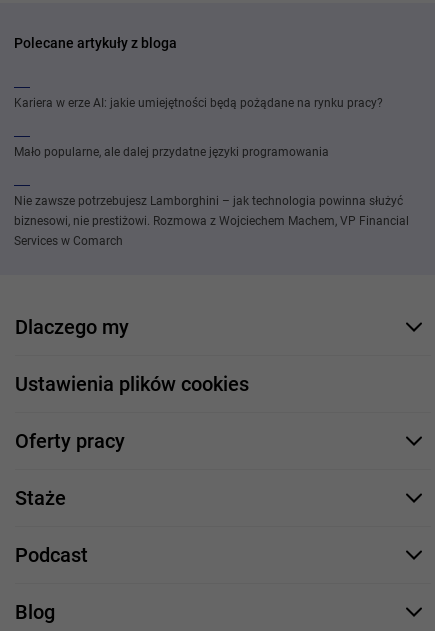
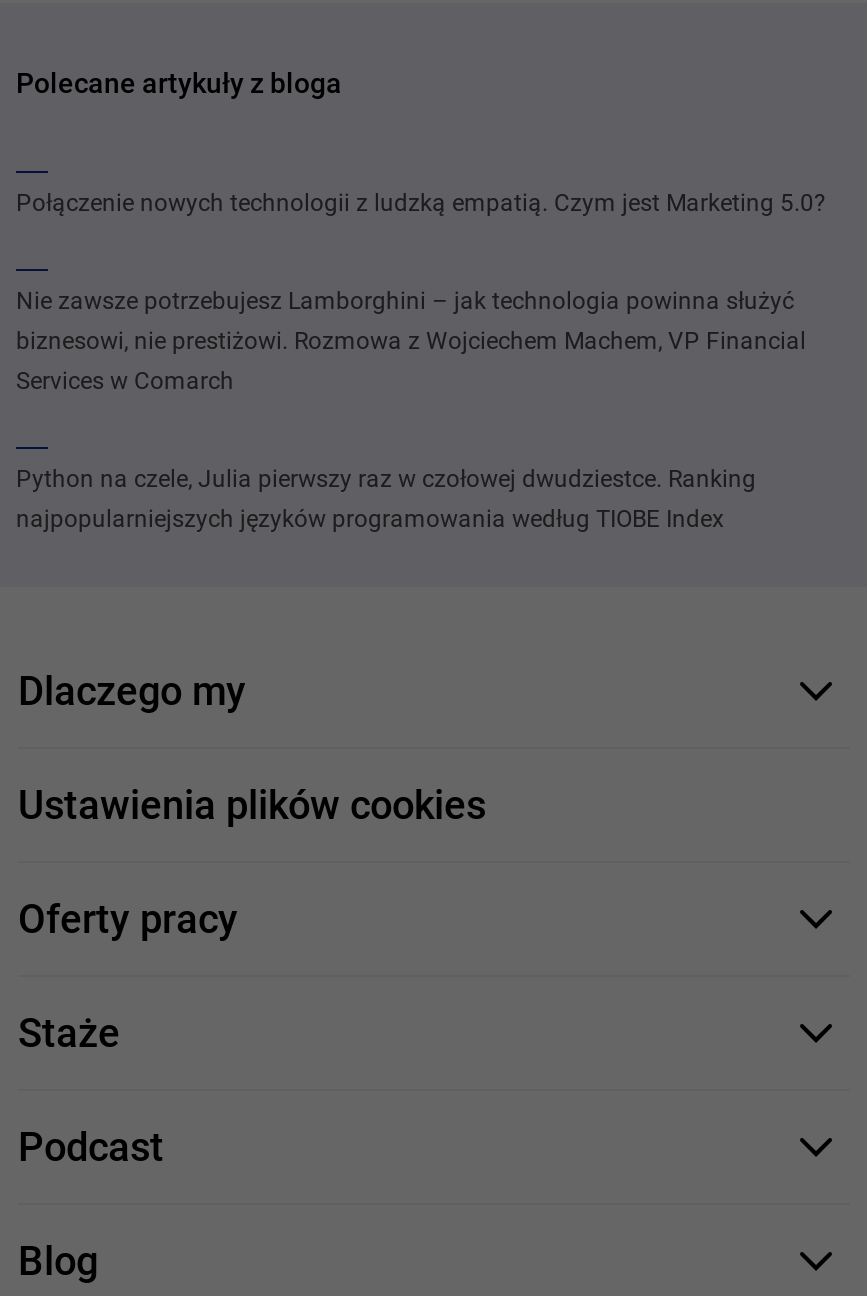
- Kariera w erze AI: jakie umiejętności będą pożądane na rynku pracy?
- Mało popularne, ale dalej przydatne języki programowania
+ Połączenie nowych technologii z ludzką empatią. Czym jest Marketing 5.0?

moved up: Nie zawsze potrzebujesz Lamborghini – jak technologia powinna służyć | biznesowi, nie prestiżowi. Rozmowa z Wojciechem Machem, VP Financial | Services w Comarch

+ Python na czele, Julia pierwszy raz w czołowej dwudziestce. Ranking
+ najpopularniejszych języków programowania według TIOBE Index
